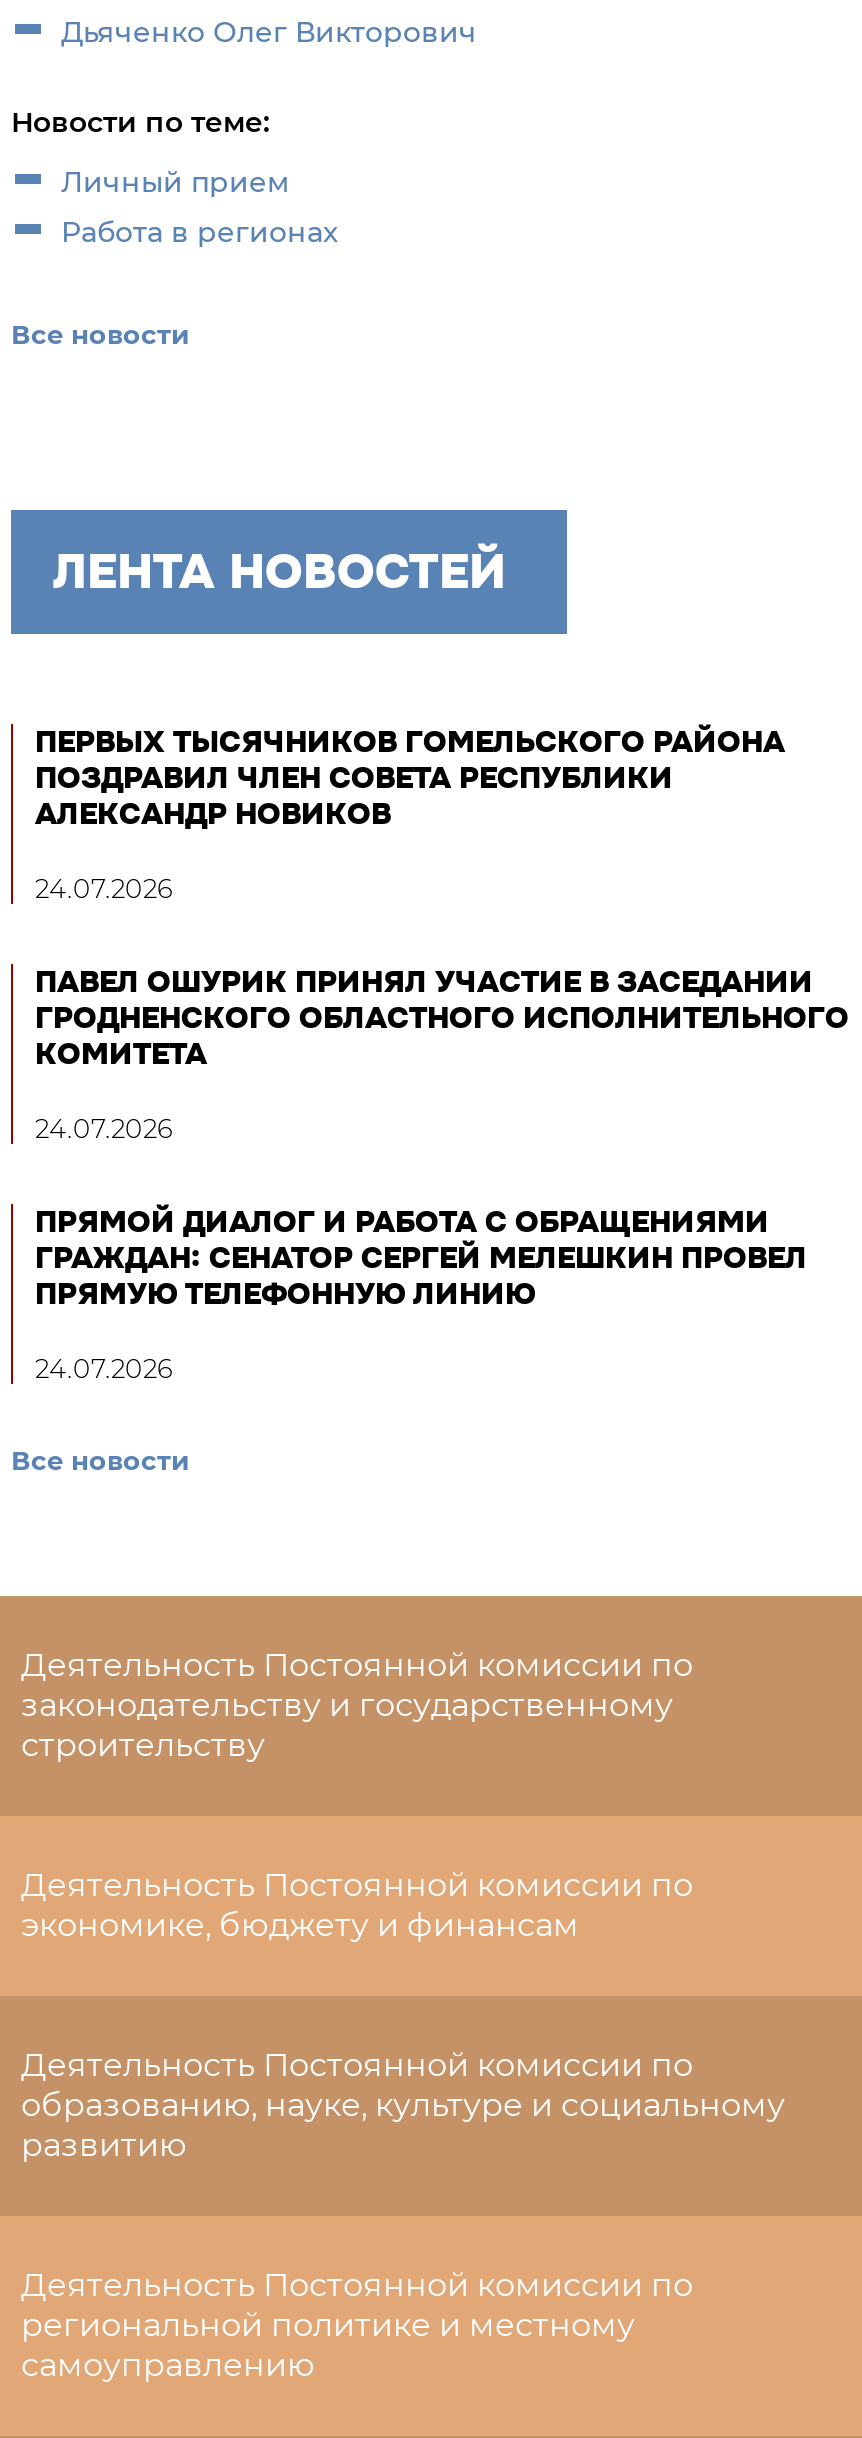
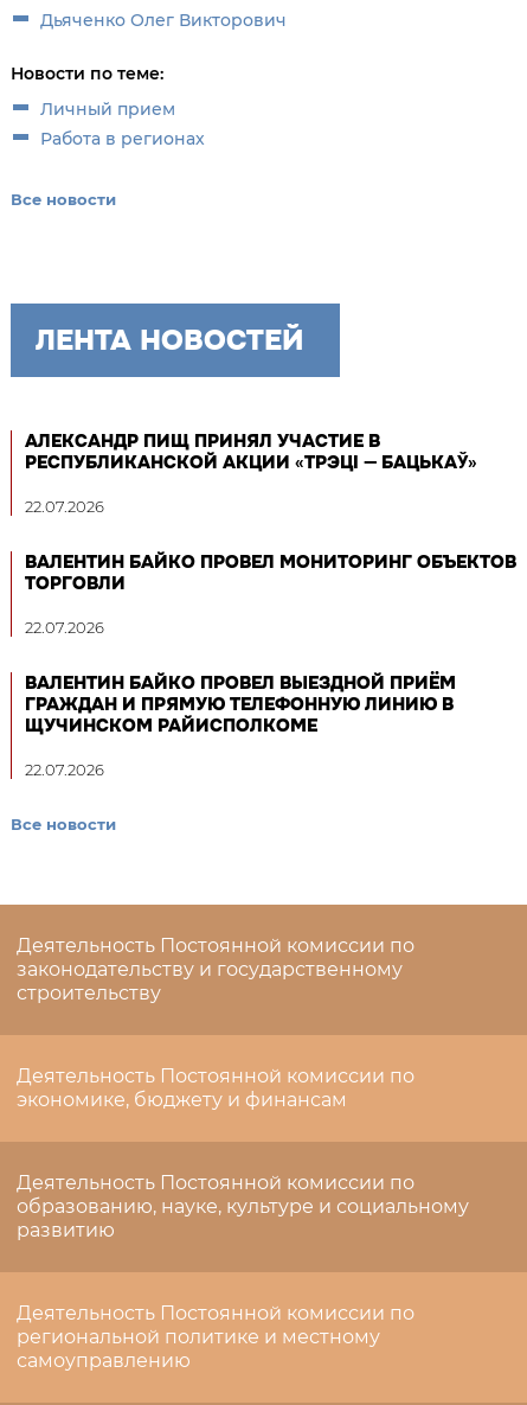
- ПЕРВЫХ ТЫСЯЧНИКОВ ГОМЕЛЬСКОГО РАЙОНА
- ПОЗДРАВИЛ ЧЛЕН СОВЕТА РЕСПУБЛИКИ
- АЛЕКСАНДР НОВИКОВ
+ АЛЕКСАНДР ПИЩ ПРИНЯЛ УЧАСТИЕ В
+ РЕСПУБЛИКАНСКОЙ АКЦИИ «ТРЭЦІ — БАЦЬКАЎ»

- 24.07.2026
+ 22.07.2026

- ПАВЕЛ ОШУРИК ПРИНЯЛ УЧАСТИЕ В ЗАСЕДАНИИ
- ГРОДНЕНСКОГО ОБЛАСТНОГО ИСПОЛНИТЕЛЬНОГО
- КОМИТЕТА
+ ВАЛЕНТИН БАЙКО ПРОВЕЛ МОНИТОРИНГ ОБЪЕКТОВ
+ ТОРГОВЛИ

- 24.07.2026
+ 22.07.2026

- ПРЯМОЙ ДИАЛОГ И РАБОТА С ОБРАЩЕНИЯМИ
- ГРАЖДАН: СЕНАТОР СЕРГЕЙ МЕЛЕШКИН ПРОВЕЛ
- ПРЯМУЮ ТЕЛЕФОННУЮ ЛИНИЮ
+ ВАЛЕНТИН БАЙКО ПРОВЕЛ ВЫЕЗДНОЙ ПРИЁМ
+ ГРАЖДАН И ПРЯМУЮ ТЕЛЕФОННУЮ ЛИНИЮ В
+ ЩУЧИНСКОМ РАЙИСПОЛКОМЕ

- 24.07.2026
+ 22.07.2026
